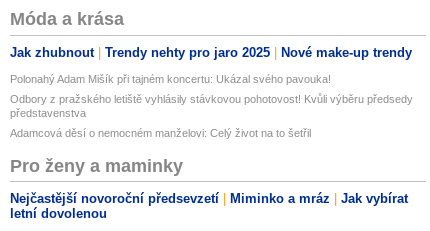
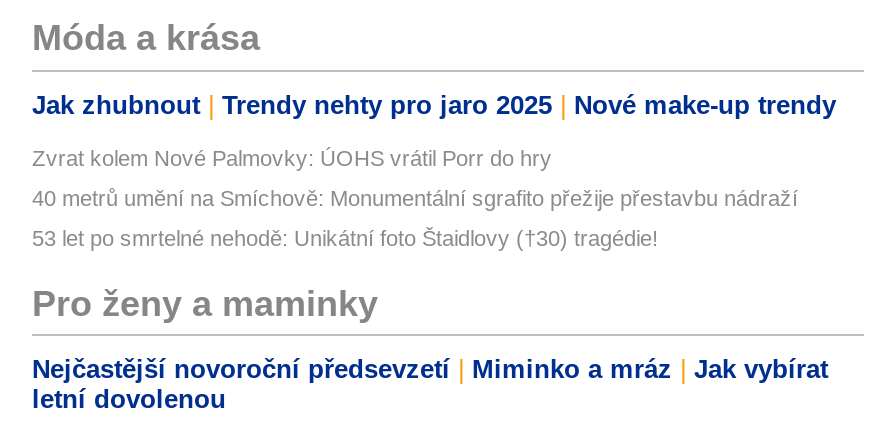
- Polonahý Adam Mišík při tajném koncertu: Ukázal svého pavouka!
+ Zvrat kolem Nové Palmovky: ÚOHS vrátil Porr do hry

- Odbory z pražského letiště vyhlásily stávkovou pohotovost! Kvůli výběru předsedy
- představenstva
+ 40 metrů umění na Smíchově: Monumentální sgrafito přežije přestavbu nádraží

- Adamcová děsí o nemocném manželovi: Celý život na to šetřil
+ 53 let po smrtelné nehodě: Unikátní foto Štaidlovy (†30) tragédie!
